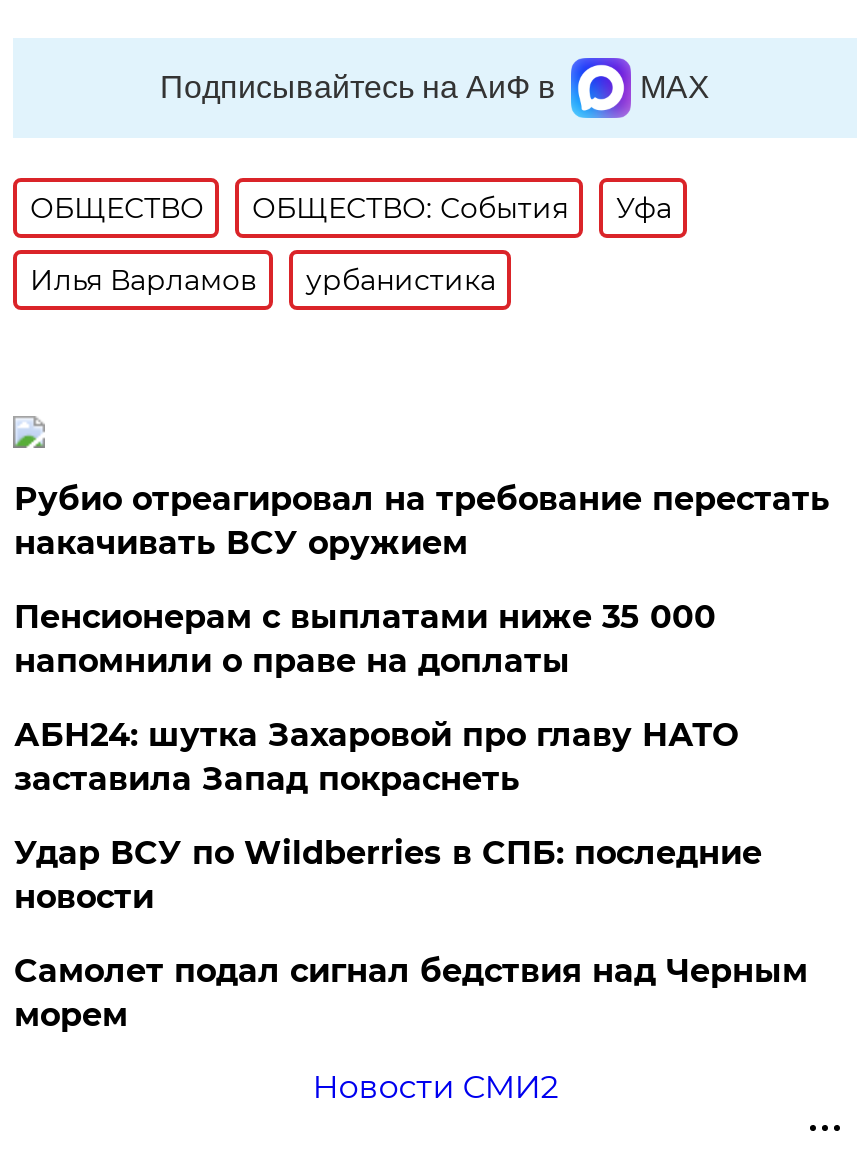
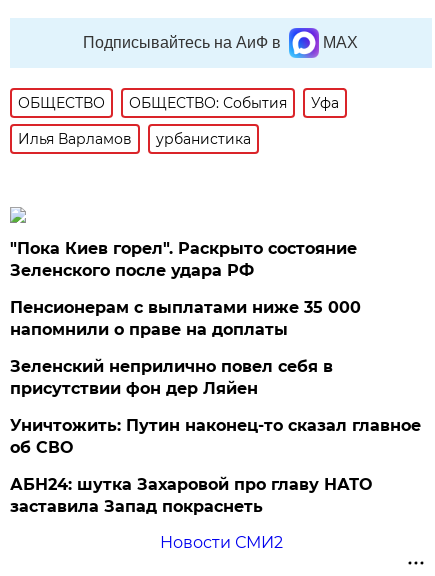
- Рубио отреагировал на требование перестать
- накачивать ВСУ оружием
+ "Пока Киев горел". Раскрыто состояние
+ Зеленского после удара РФ

+ Зеленский неприлично повел cебя в
+ присутствии фон дер Ляйен
+ Уничтожить: Путин наконец-то сказал главное
+ об СВО

moved down: АБН24: шутка Захаровой про главу НАТО | заставила Запад покраснеть

- Удар ВСУ по Wildberries в СПБ: последние
- новости
- Самолет подал сигнал бедствия над Черным
- морем
